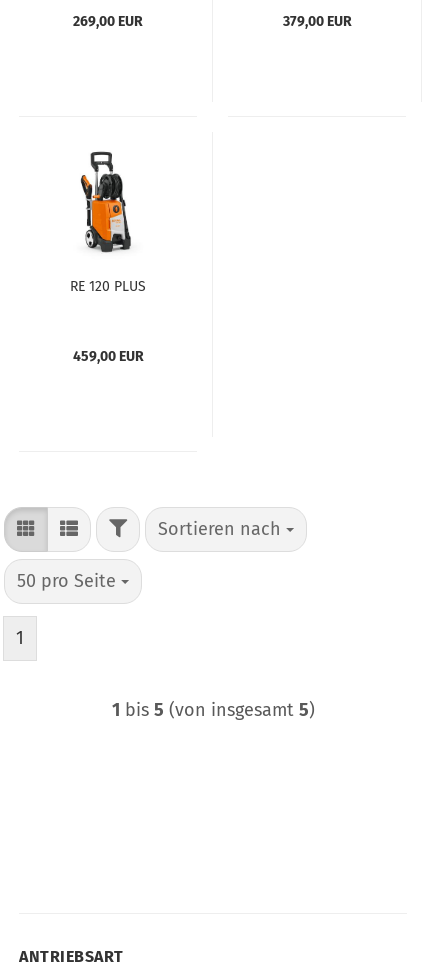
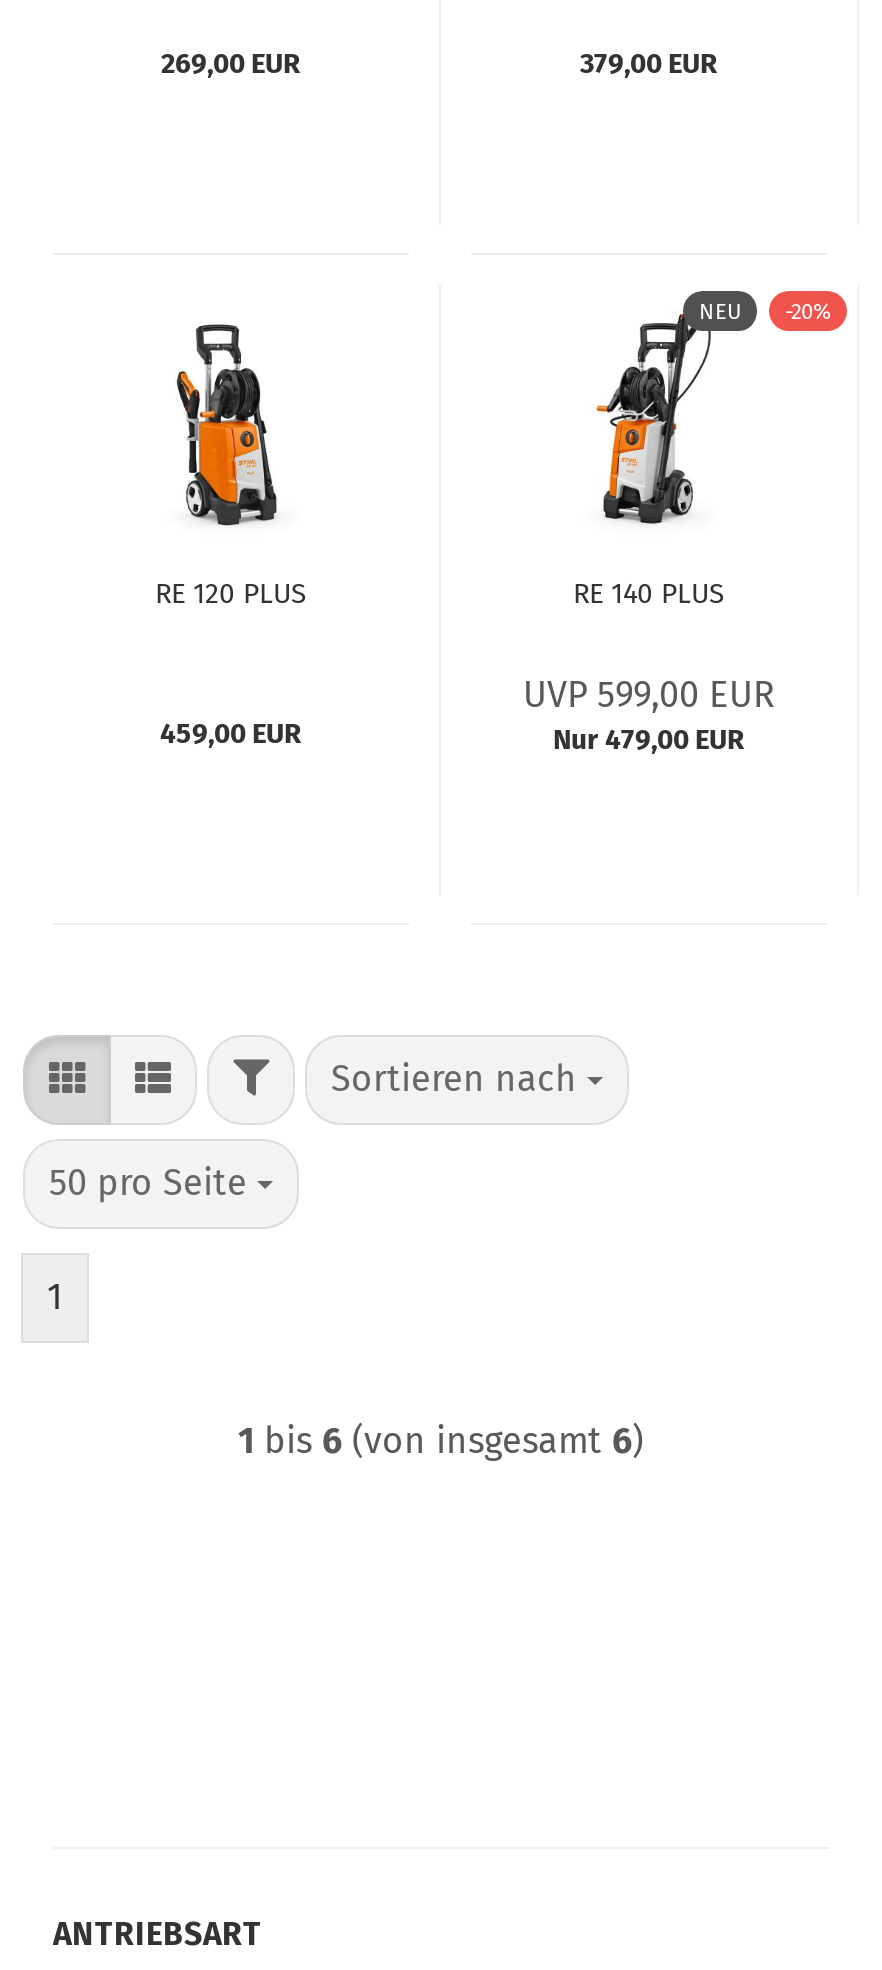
+ [image]
+ NEU
+ -20%

+ RE 140 PLUS
+ UVP 599,00 EUR
+ Nur 479,00 EUR

- 1 bis 5 (von insgesamt 5)
+ 1 bis 6 (von insgesamt 6)
